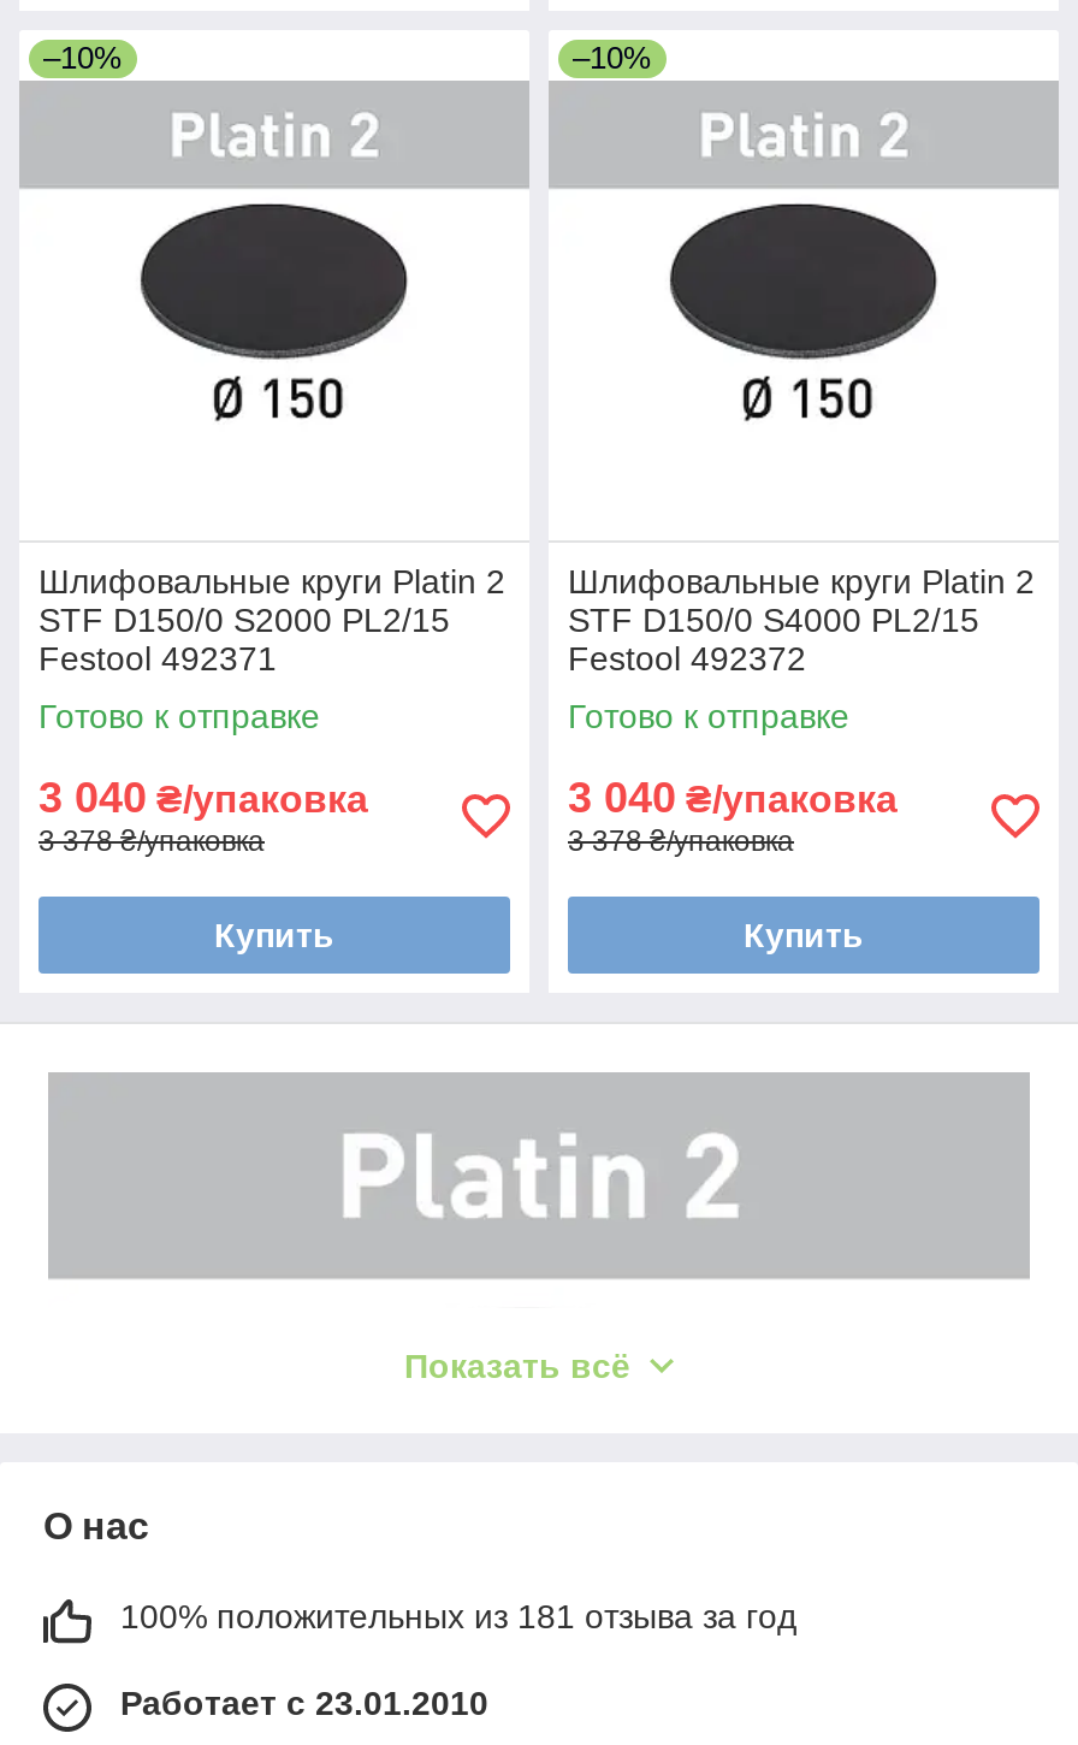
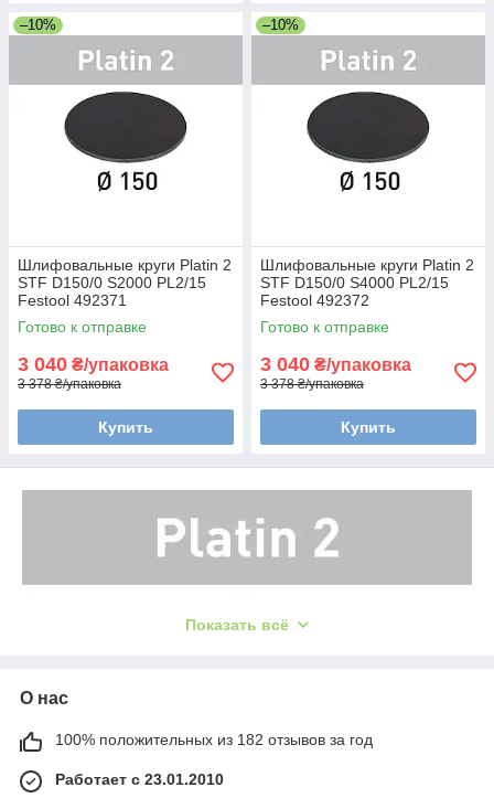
- 100% положительных из 181 отзыва за год
+ 100% положительных из 182 отзывов за год
